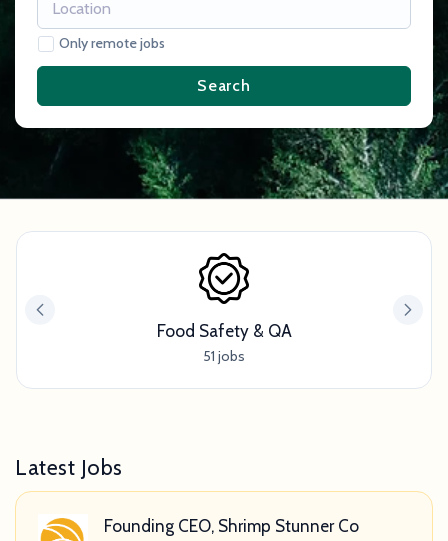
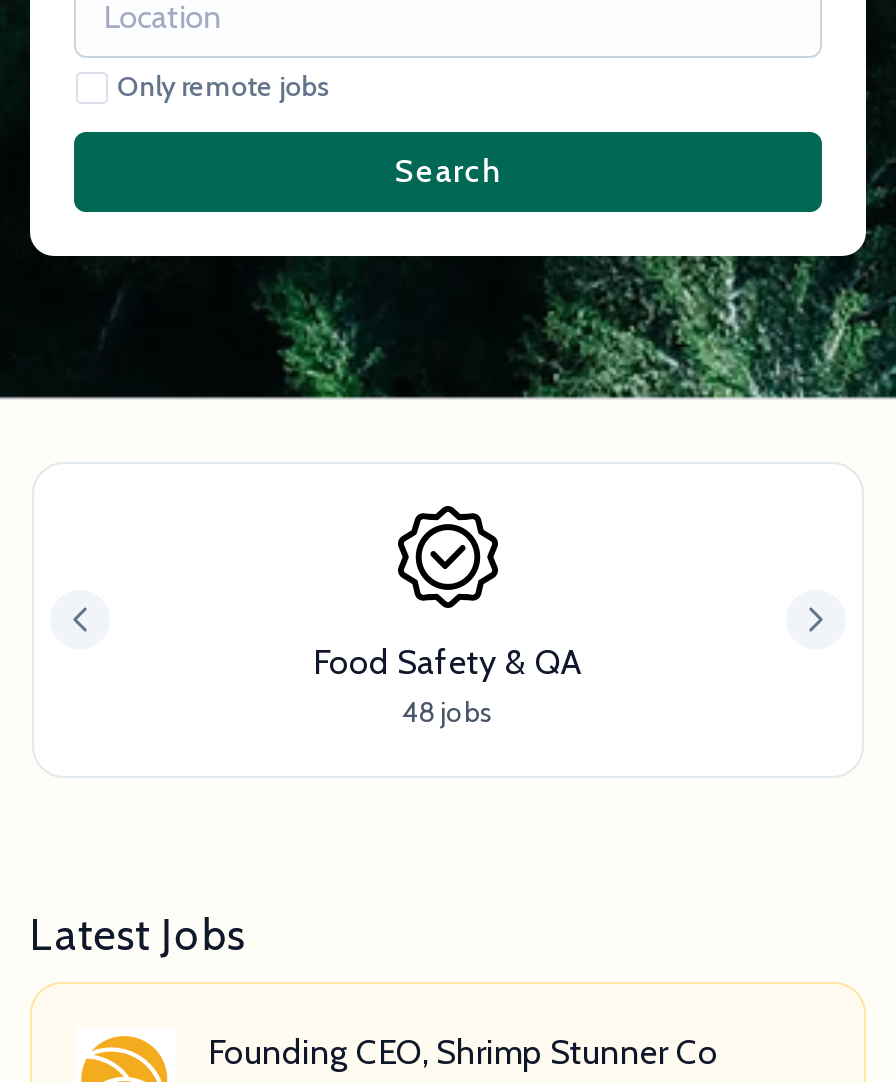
- 51 jobs
+ 48 jobs
